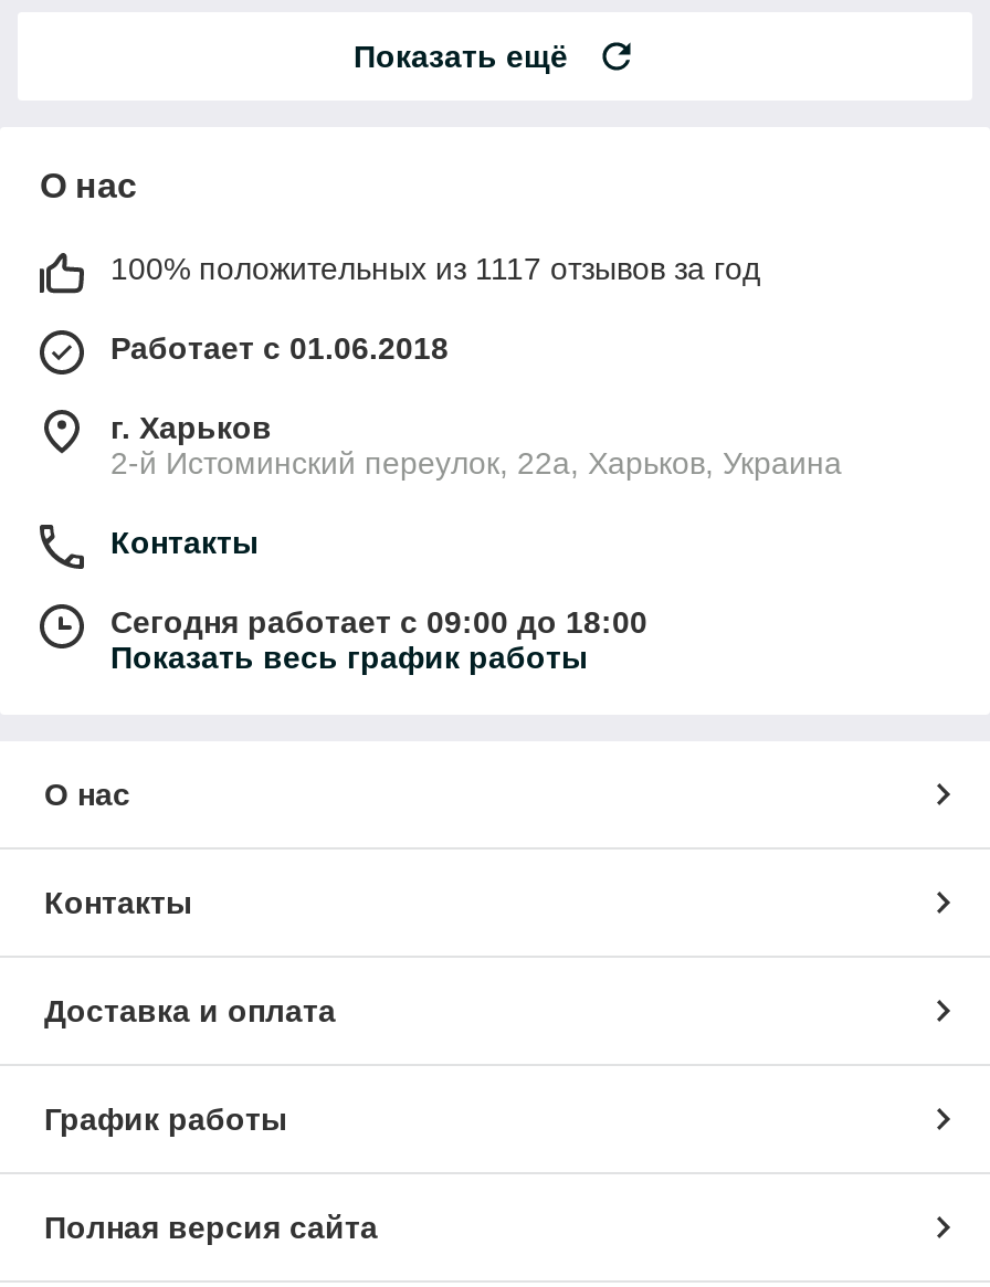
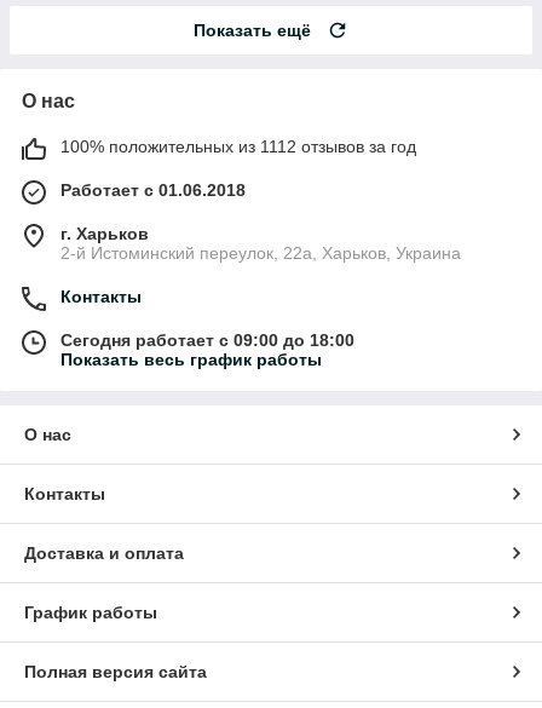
- 100% положительных из 1117 отзывов за год
+ 100% положительных из 1112 отзывов за год
